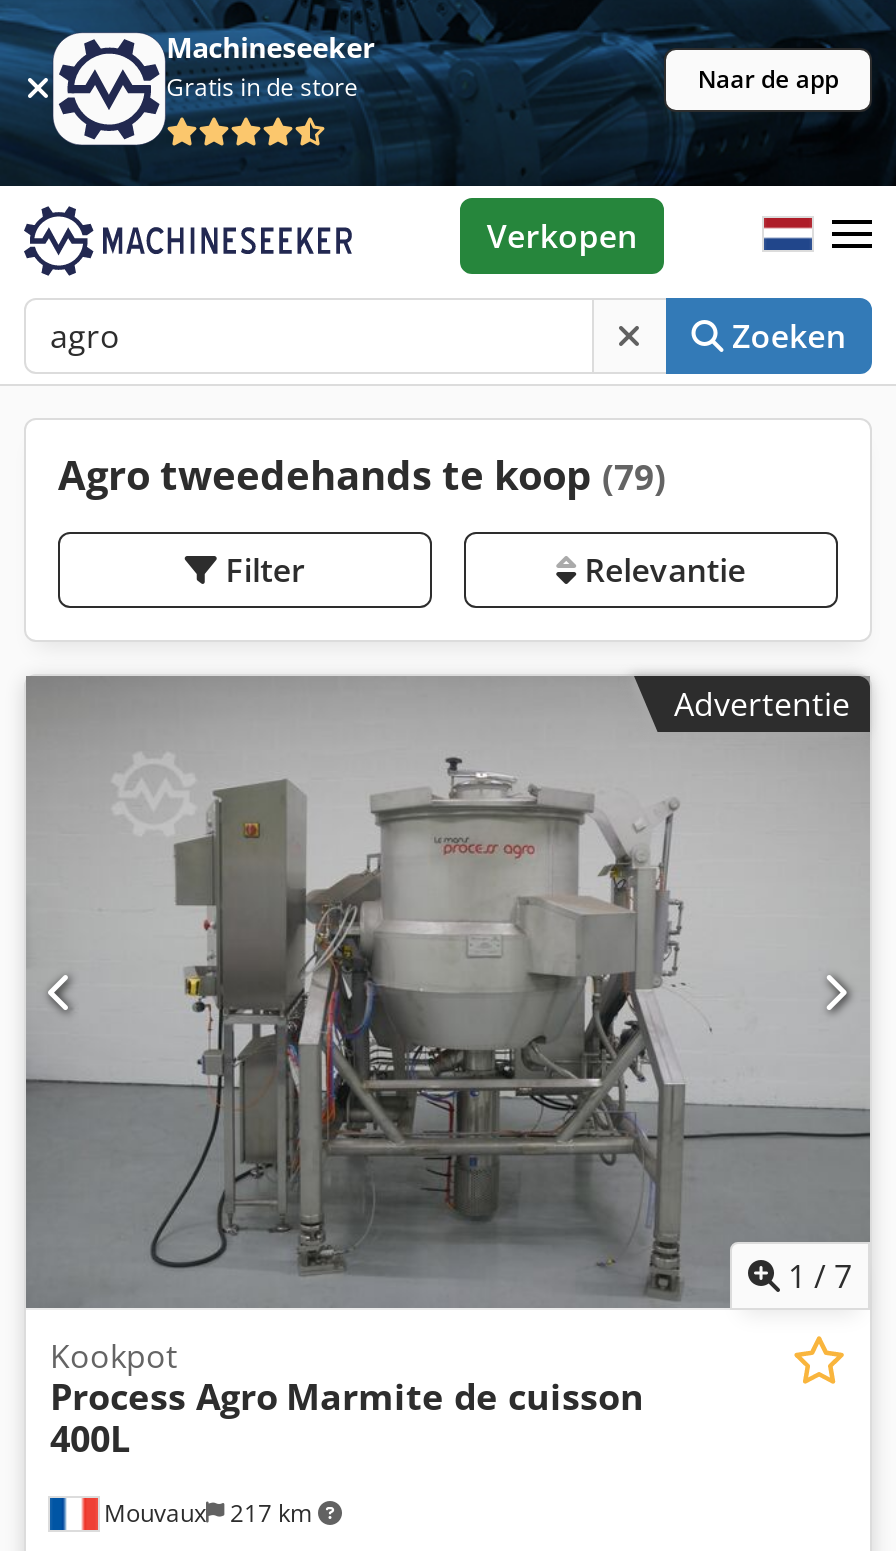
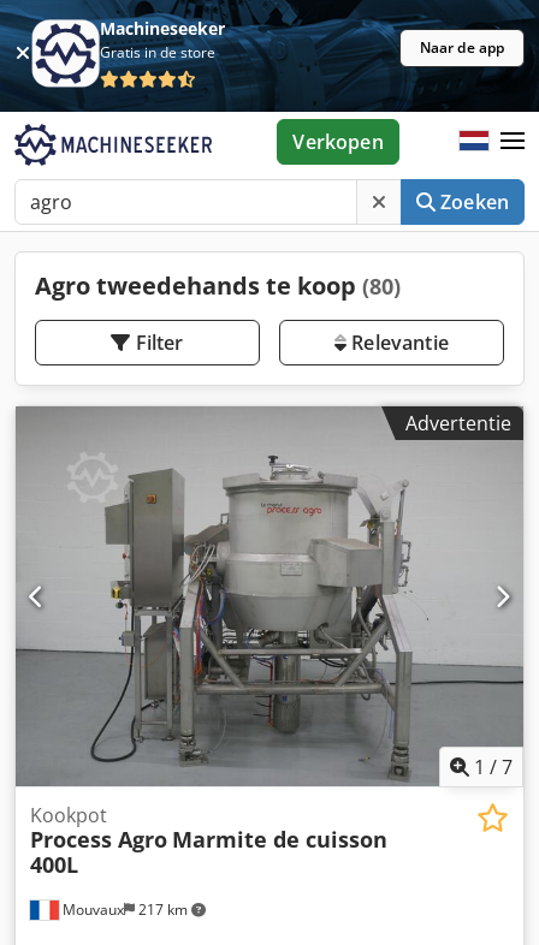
- Agro tweedehands te koop (79)
+ Agro tweedehands te koop (80)
